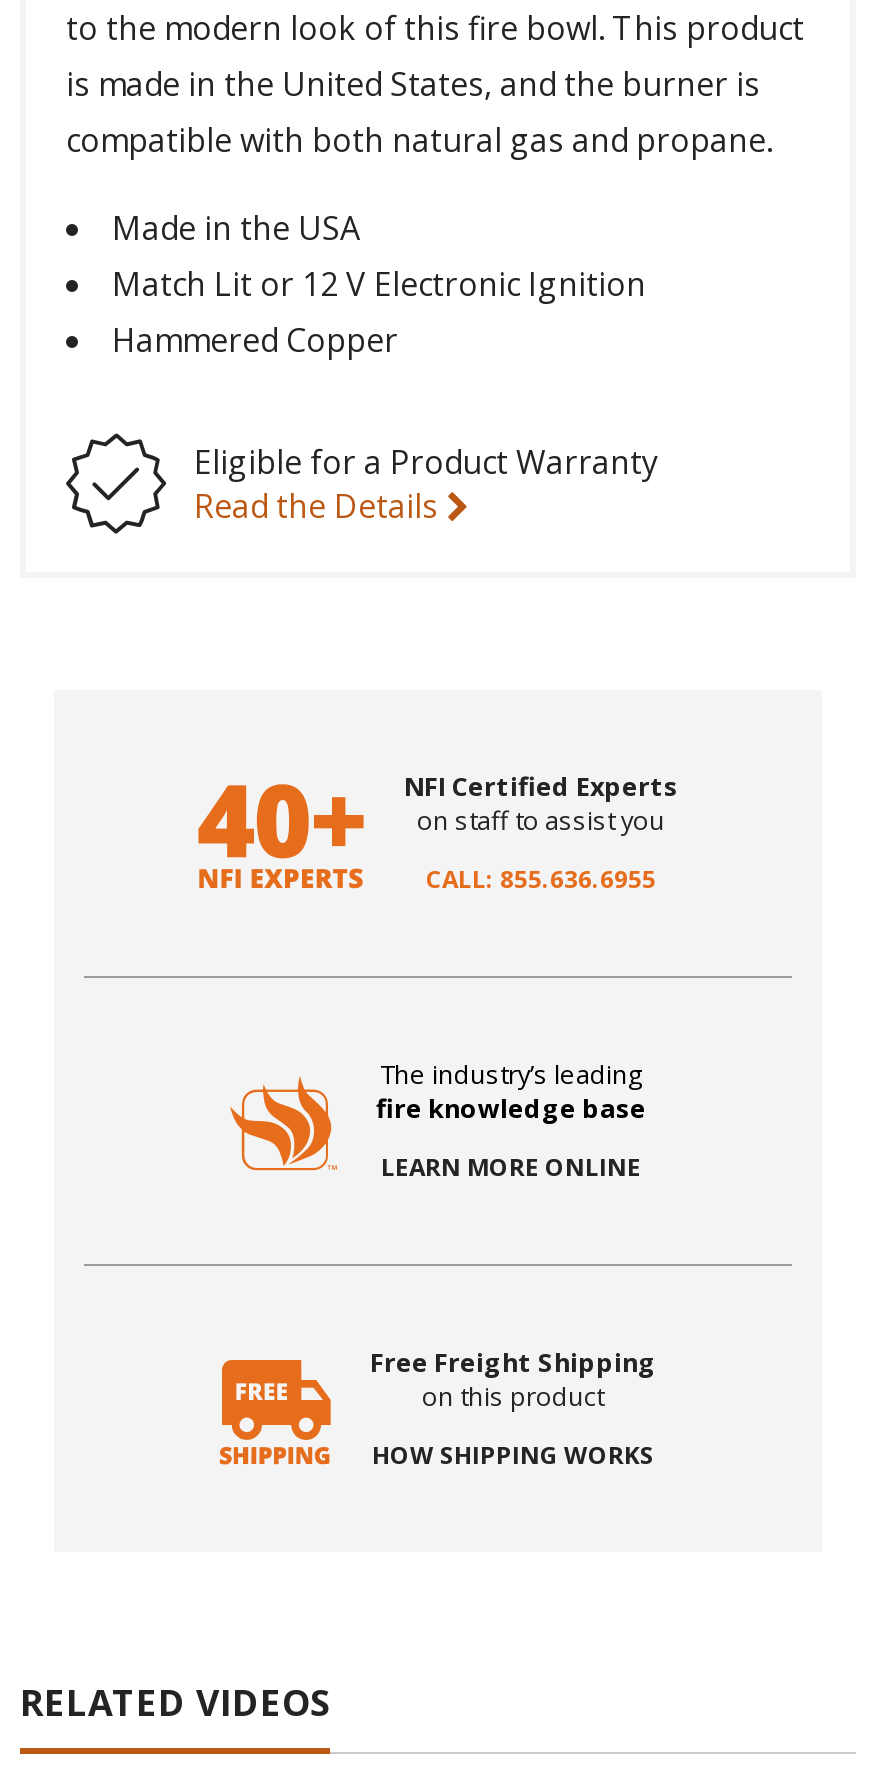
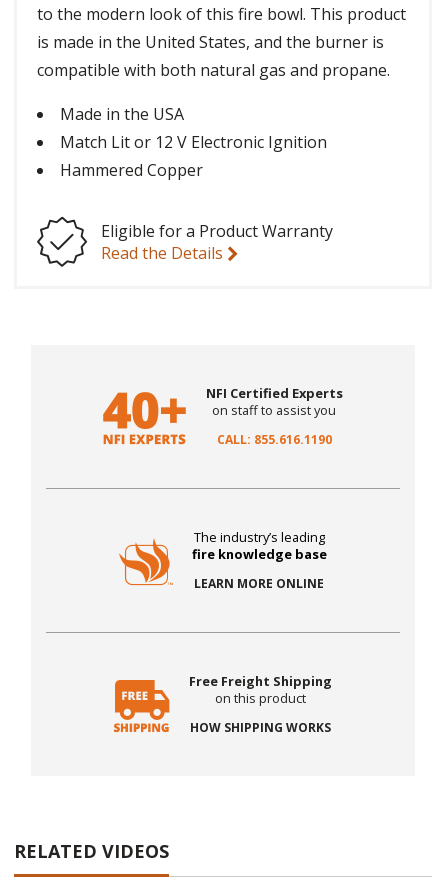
- CALL: 855.636.6955
+ CALL: 855.616.1190
